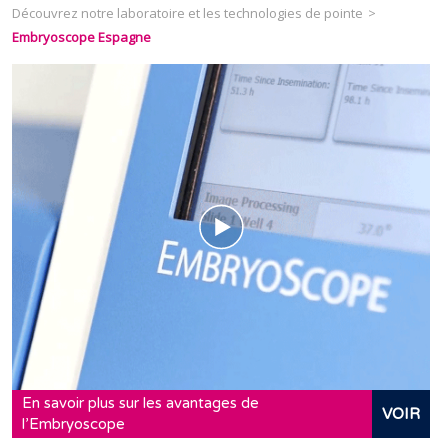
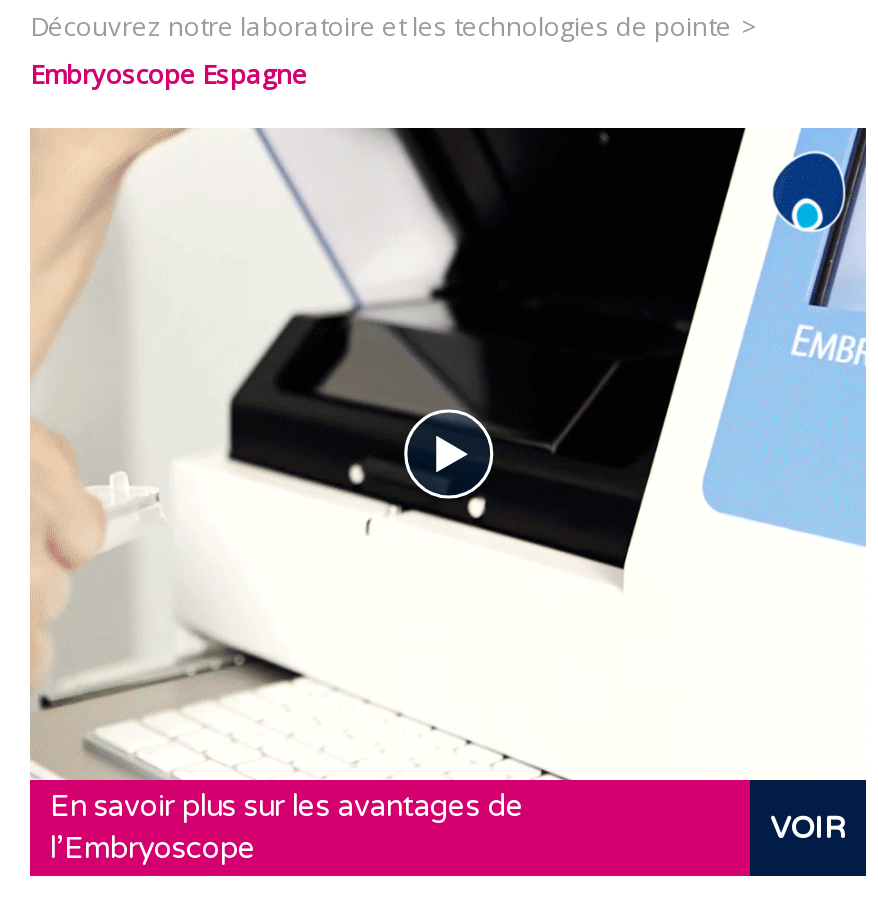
- [image]
+ [image]
